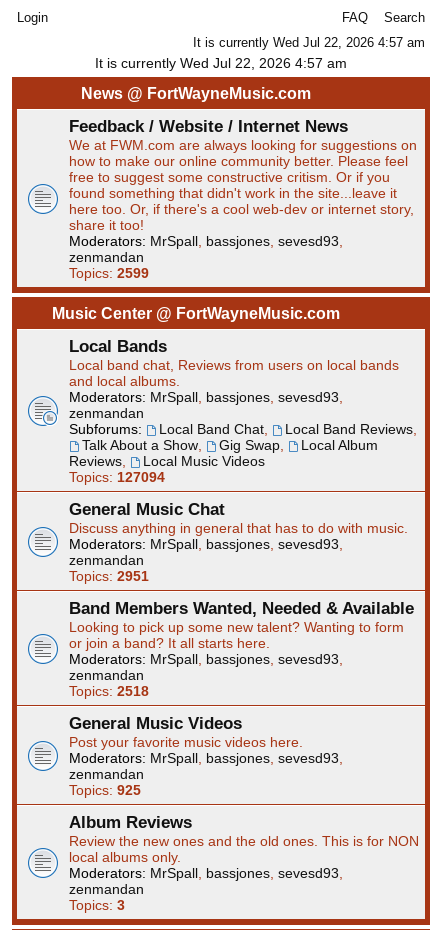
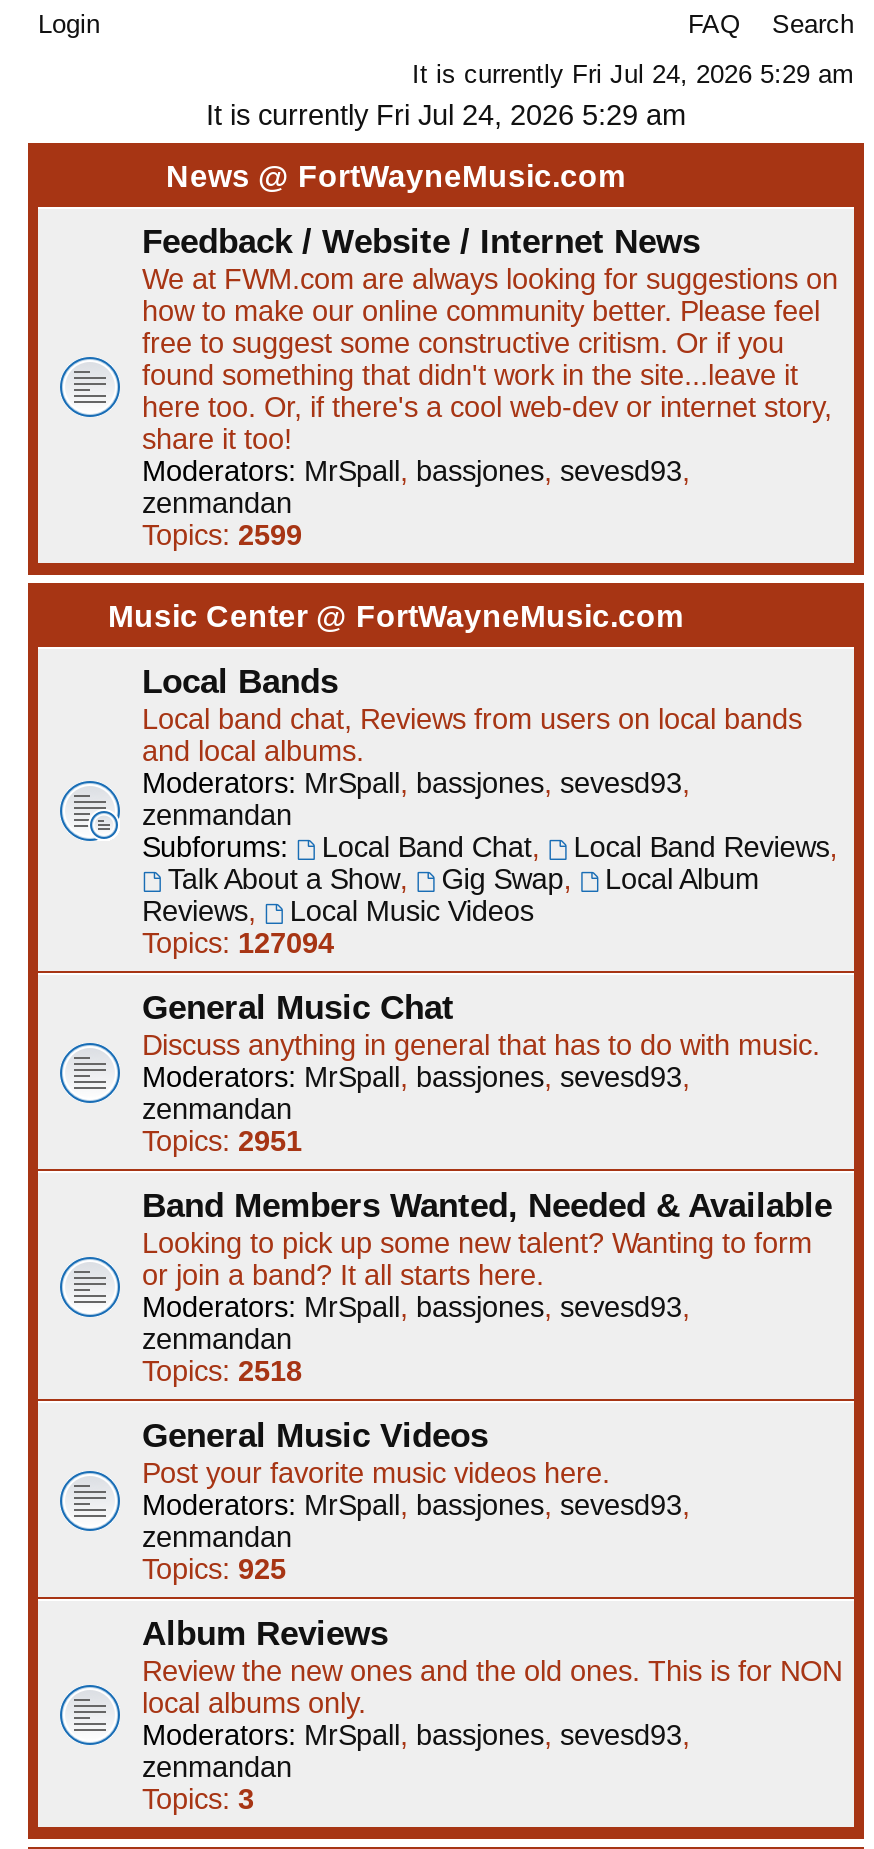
- It is currently Wed Jul 22, 2026 4:57 am
+ It is currently Fri Jul 24, 2026 5:29 am

- It is currently Wed Jul 22, 2026 4:57 am
+ It is currently Fri Jul 24, 2026 5:29 am
